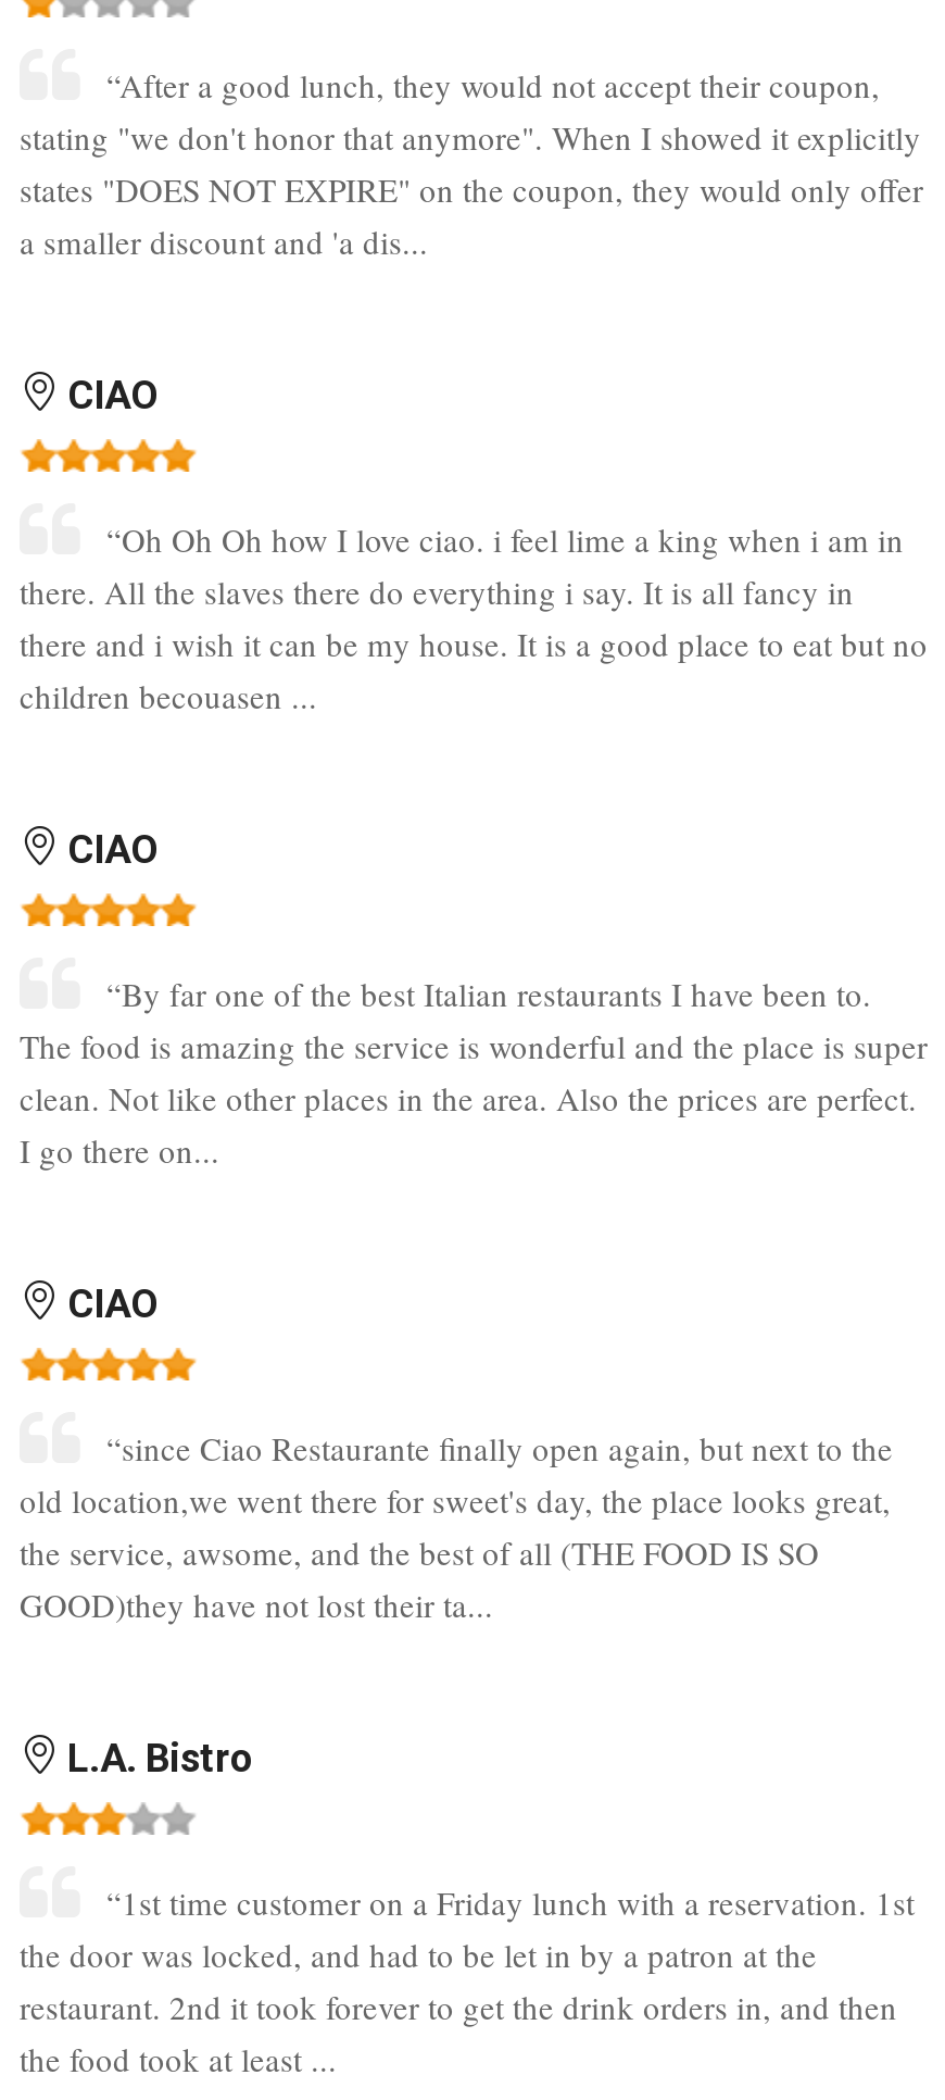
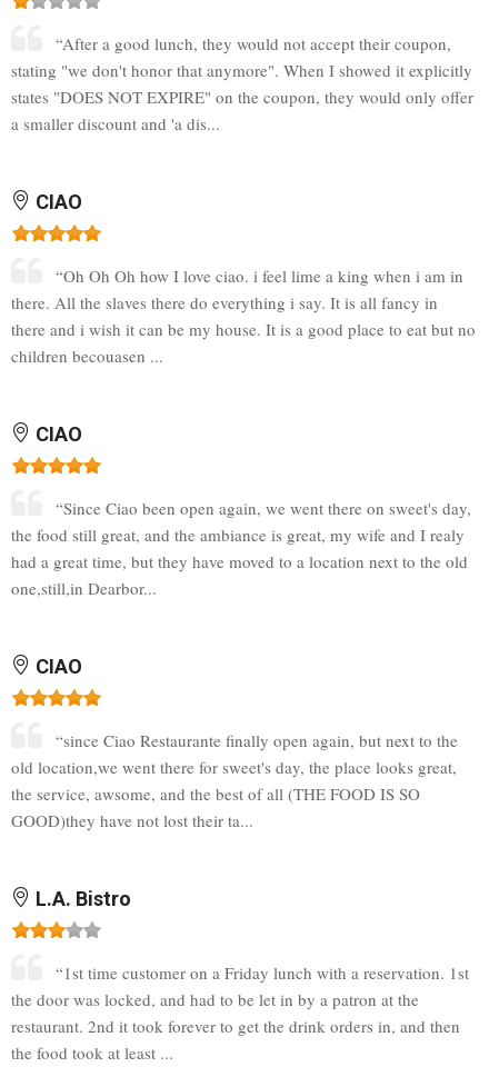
- “By far one of the best Italian restaurants I have been to.
- The food is amazing the service is wonderful and the place is super
- clean. Not like other places in the area. Also the prices are perfect.
- I go there on...
+ “Since Ciao been open again, we went there on sweet's day,
+ the food still great, and the ambiance is great, my wife and I realy
+ had a great time, but they have moved to a location next to the old
+ one,still,in Dearbor...
